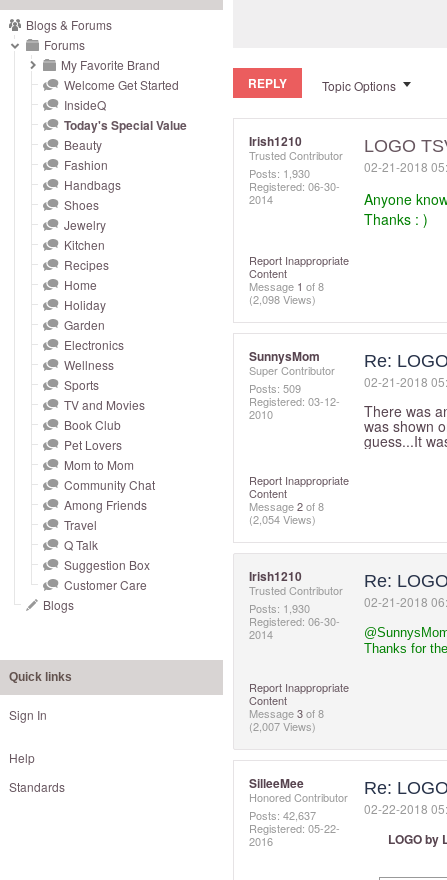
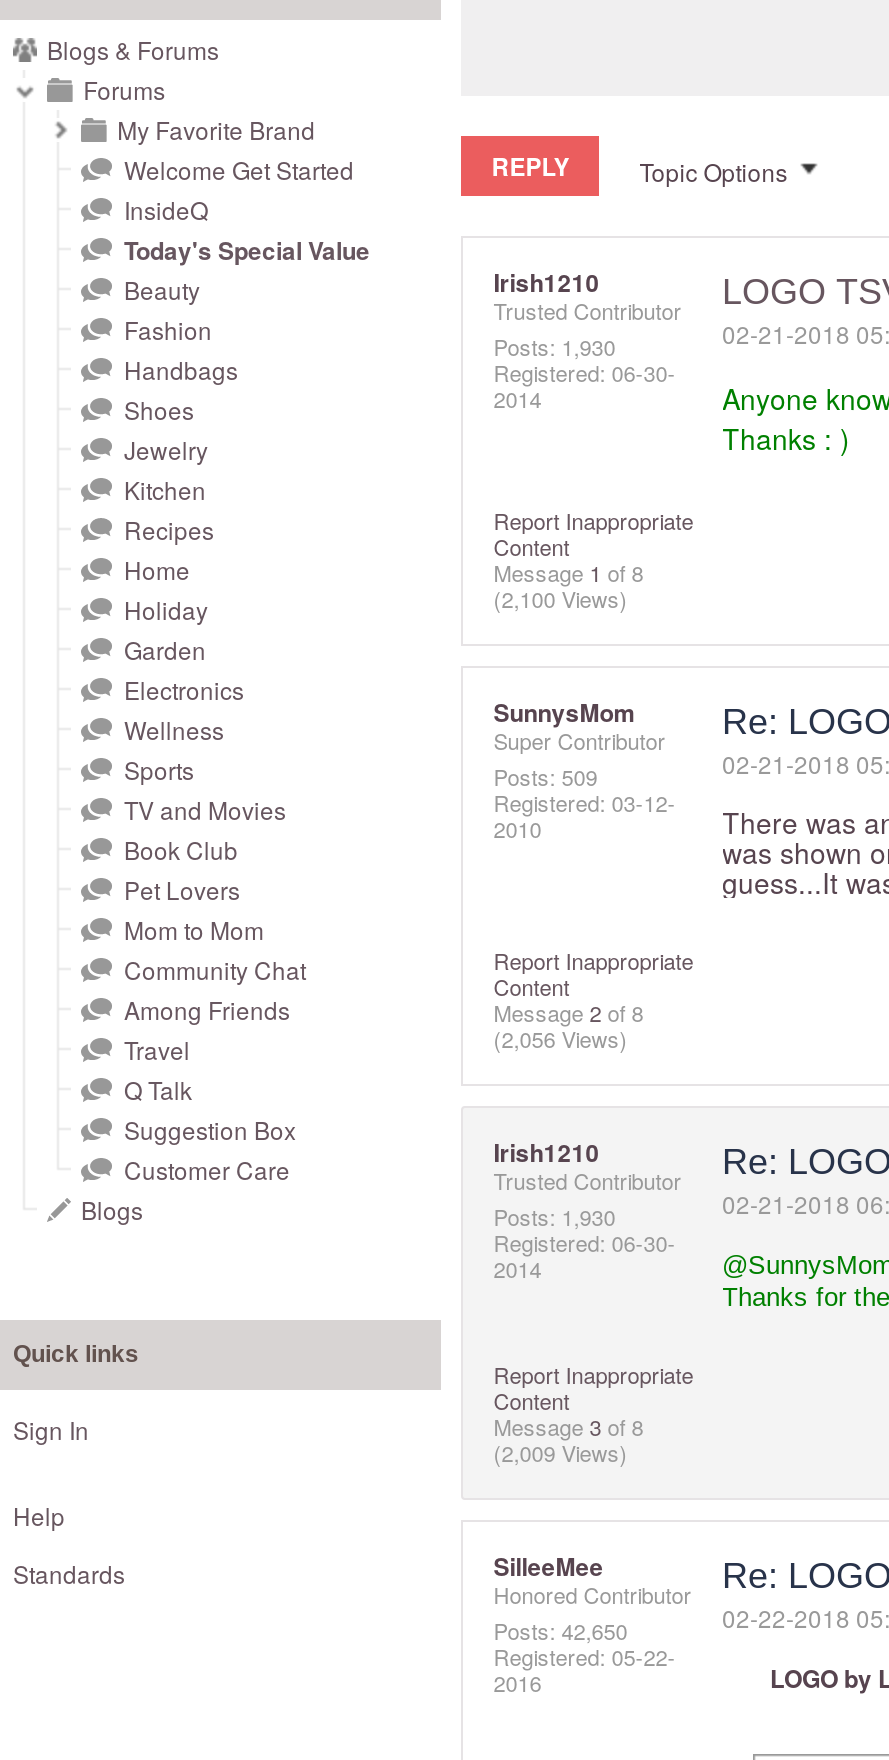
- (2,098 Views)
+ (2,100 Views)

- (2,054 Views)
+ (2,056 Views)

- (2,007 Views)
+ (2,009 Views)

- Posts: 42,637
+ Posts: 42,650
